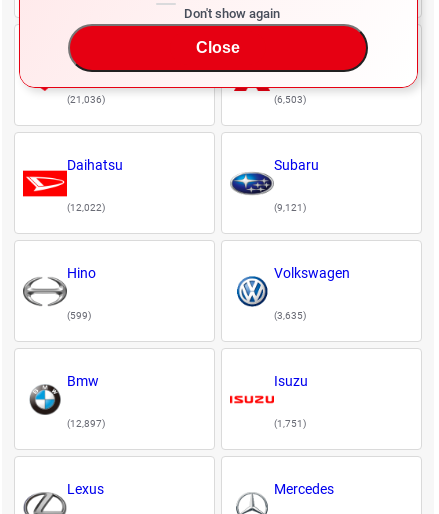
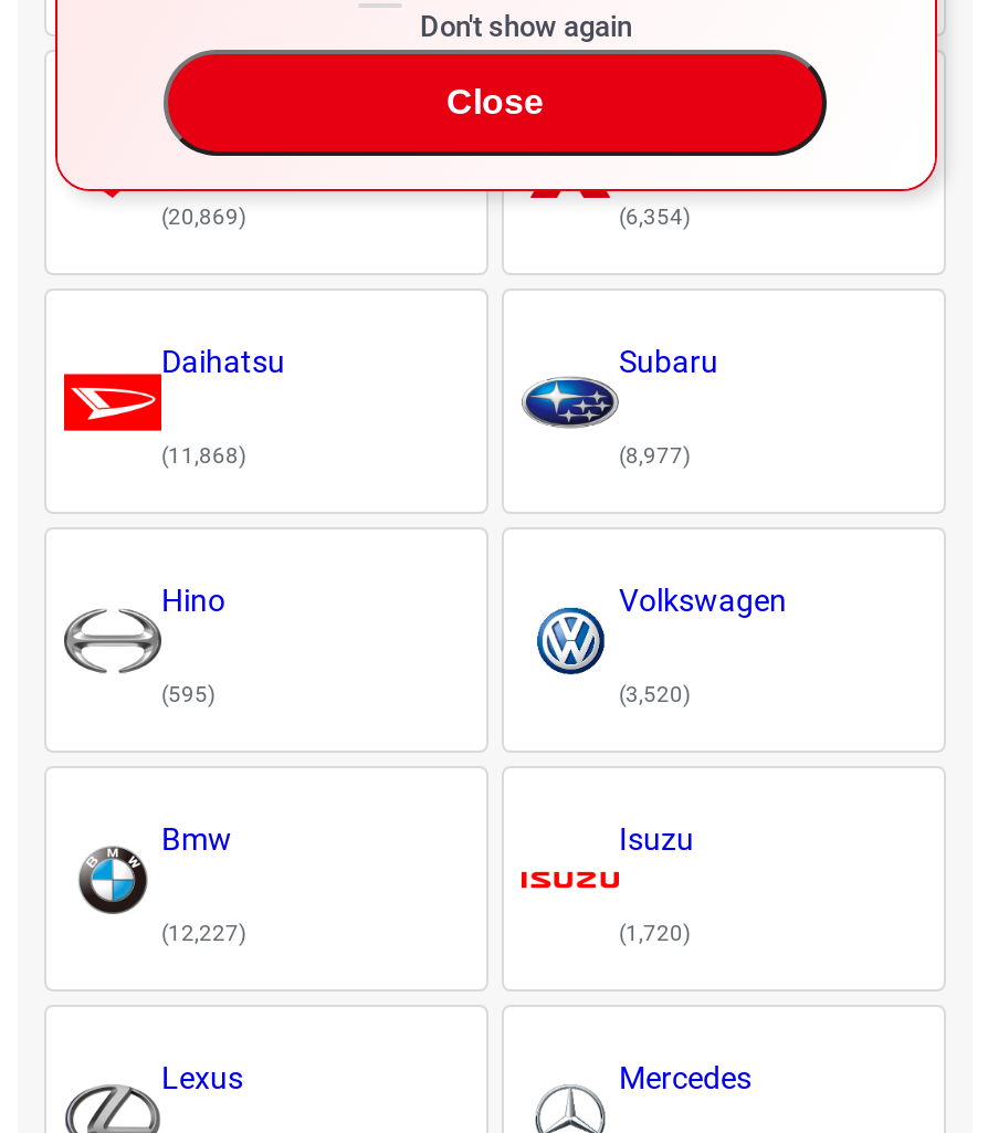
- (21,036)
+ (20,869)

- (6,503)
+ (6,354)

- (12,022)
+ (11,868)

- (9,121)
+ (8,977)

- (599)
+ (595)

- (3,635)
+ (3,520)

- (12,897)
+ (12,227)

- (1,751)
+ (1,720)
